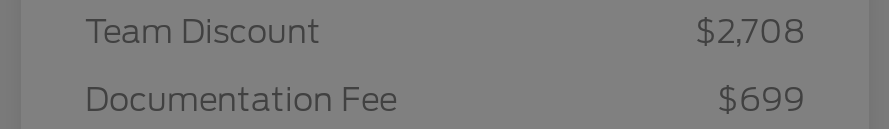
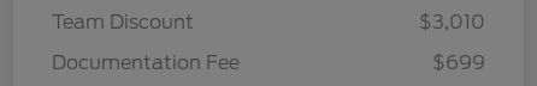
- $2,708
+ $3,010
